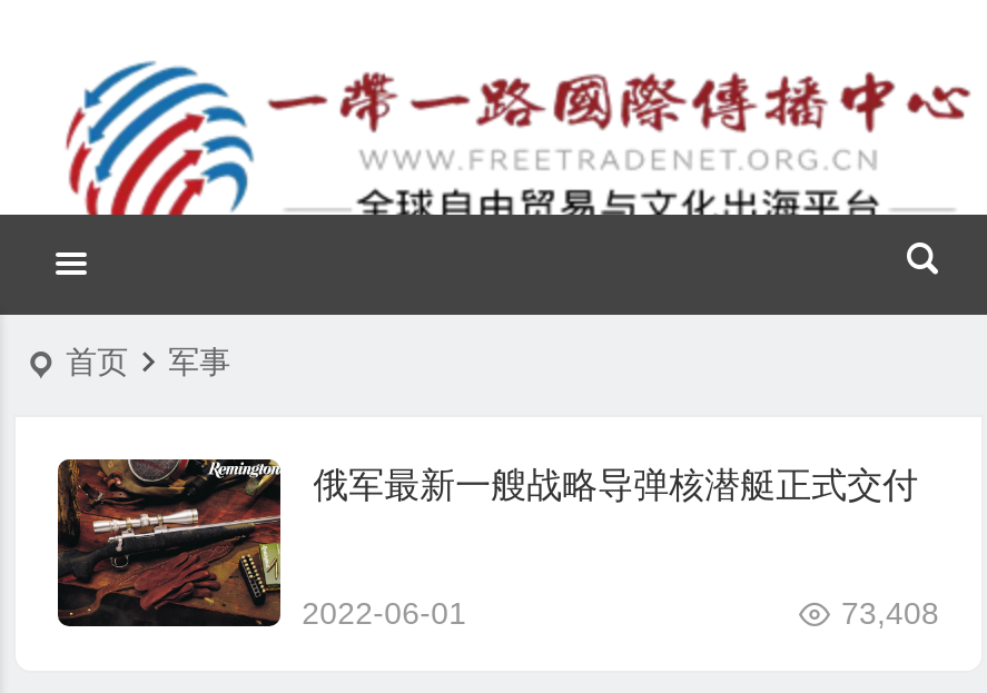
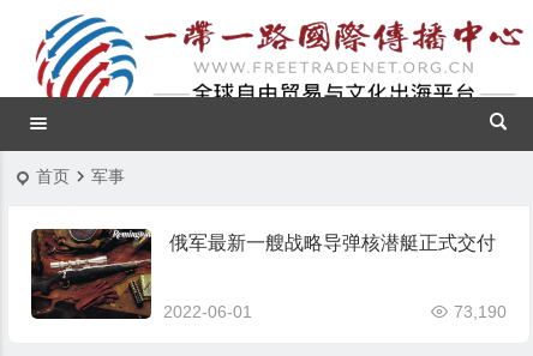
- 73,408
+ 73,190
